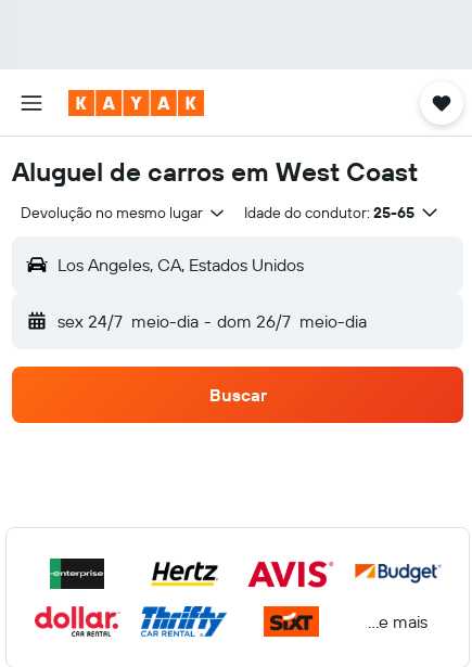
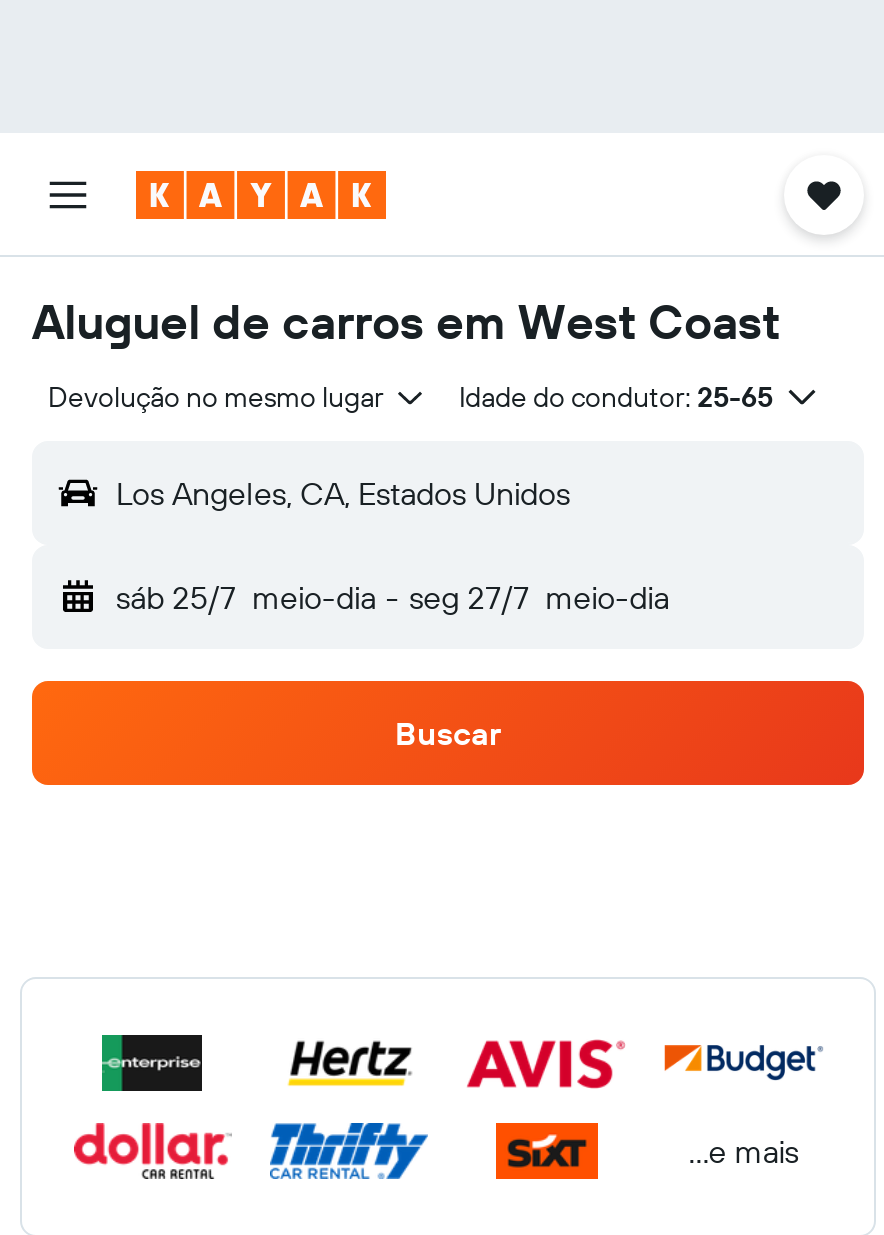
- sex 24/7 meio-dia - dom 26/7 meio-dia
+ sáb 25/7 meio-dia - seg 27/7 meio-dia
